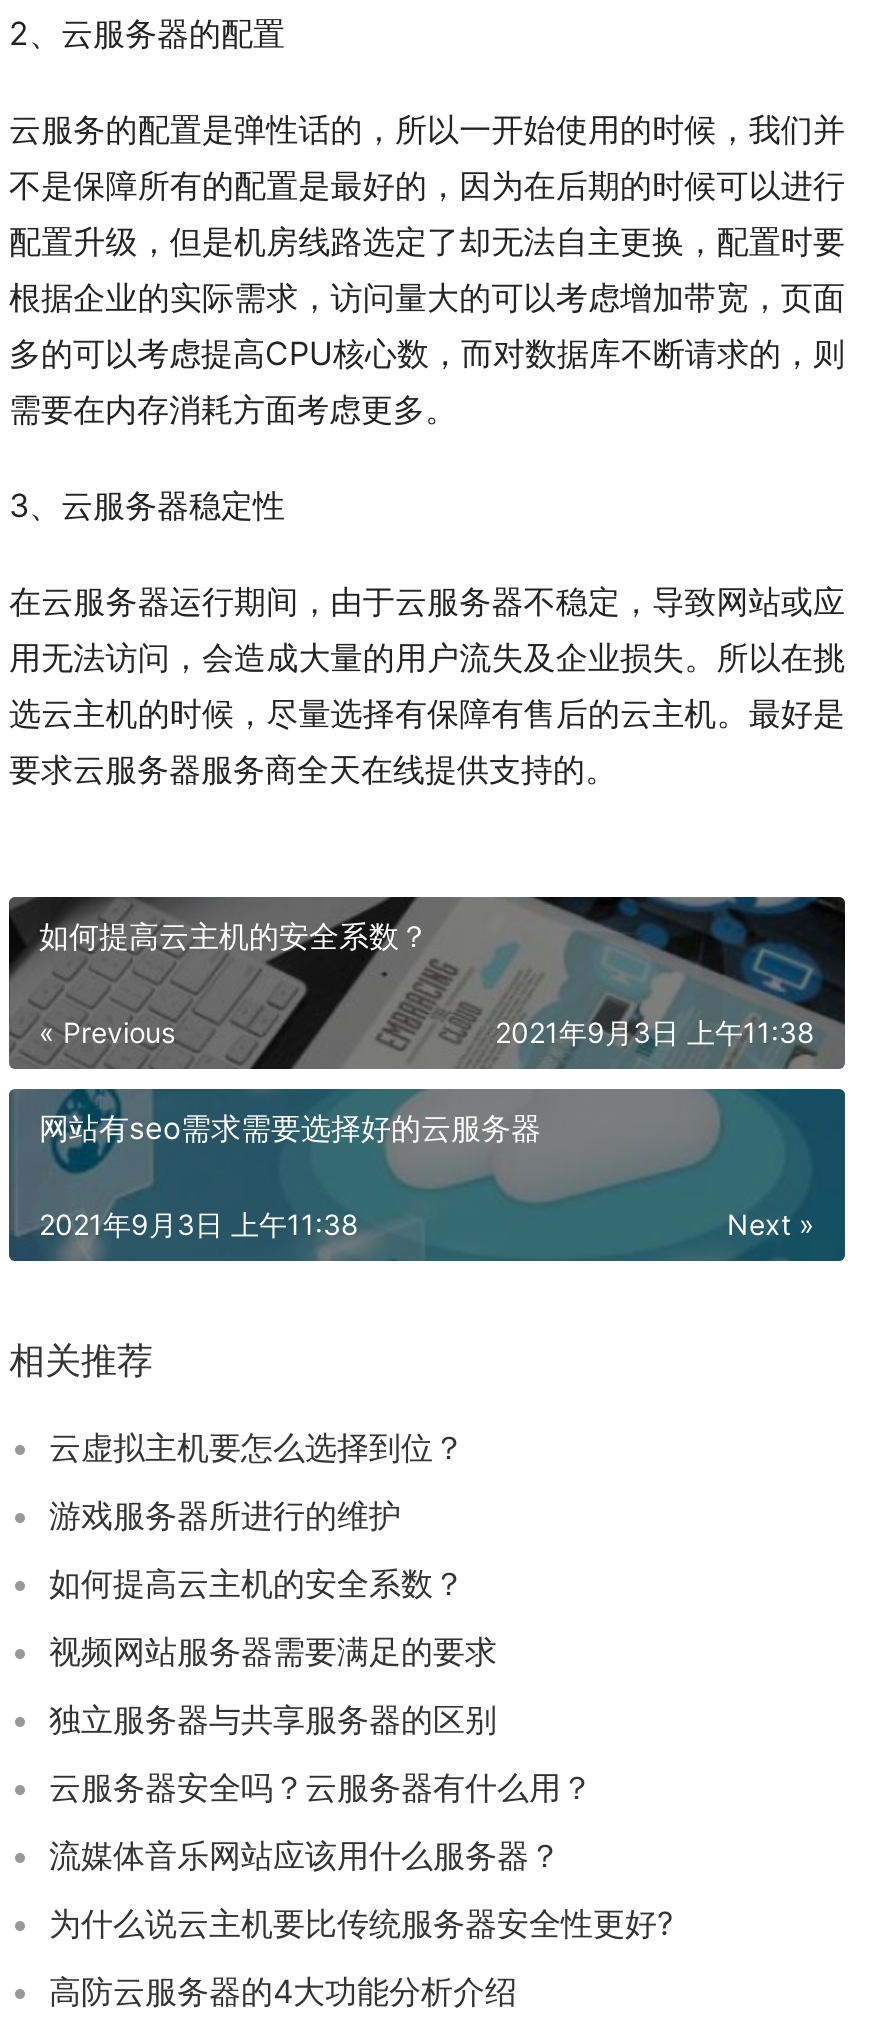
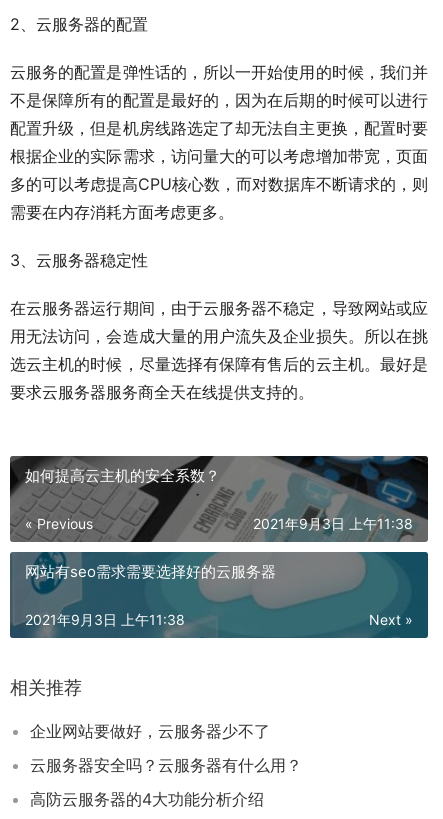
- 云虚拟主机要怎么选择到位？
- 游戏服务器所进行的维护
- 如何提高云主机的安全系数？
- 视频网站服务器需要满足的要求
- 独立服务器与共享服务器的区别
+ 企业网站要做好，云服务器少不了

- 流媒体音乐网站应该用什么服务器？
- 为什么说云主机要比传统服务器安全性更好?
